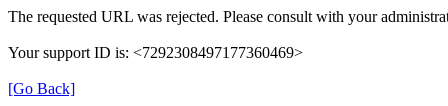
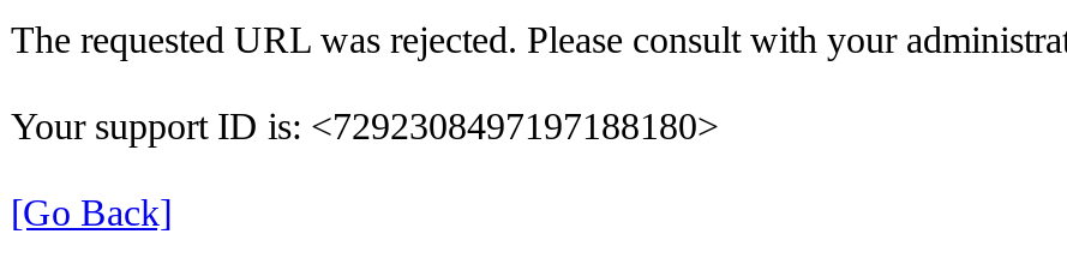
- Your support ID is: <7292308497177360469>
+ Your support ID is: <7292308497197188180>
